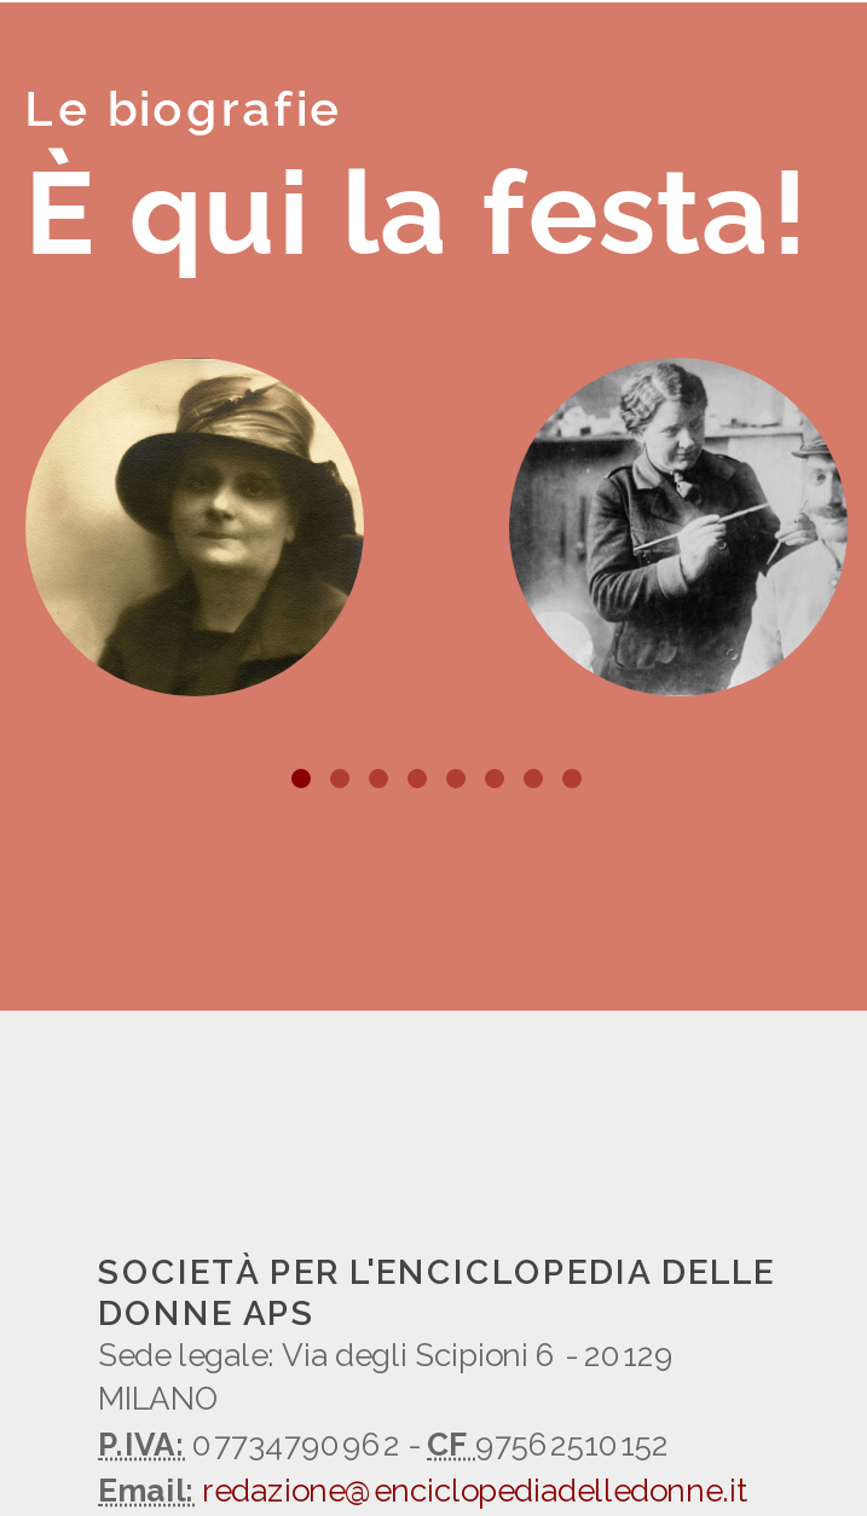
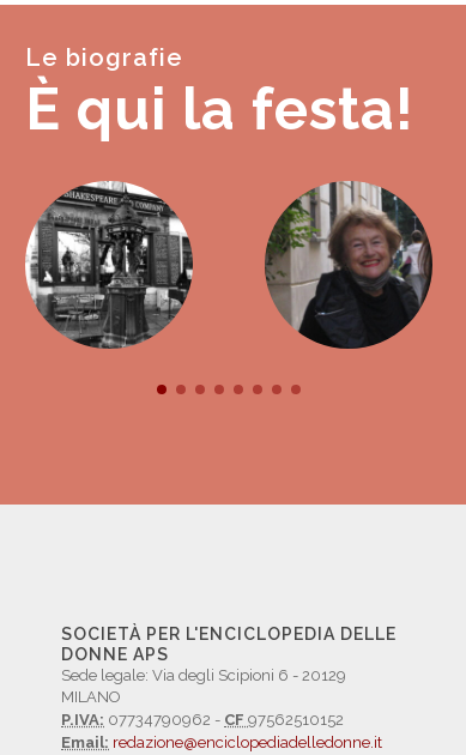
- [image]
+ [image]

- [image]
+ [image]
